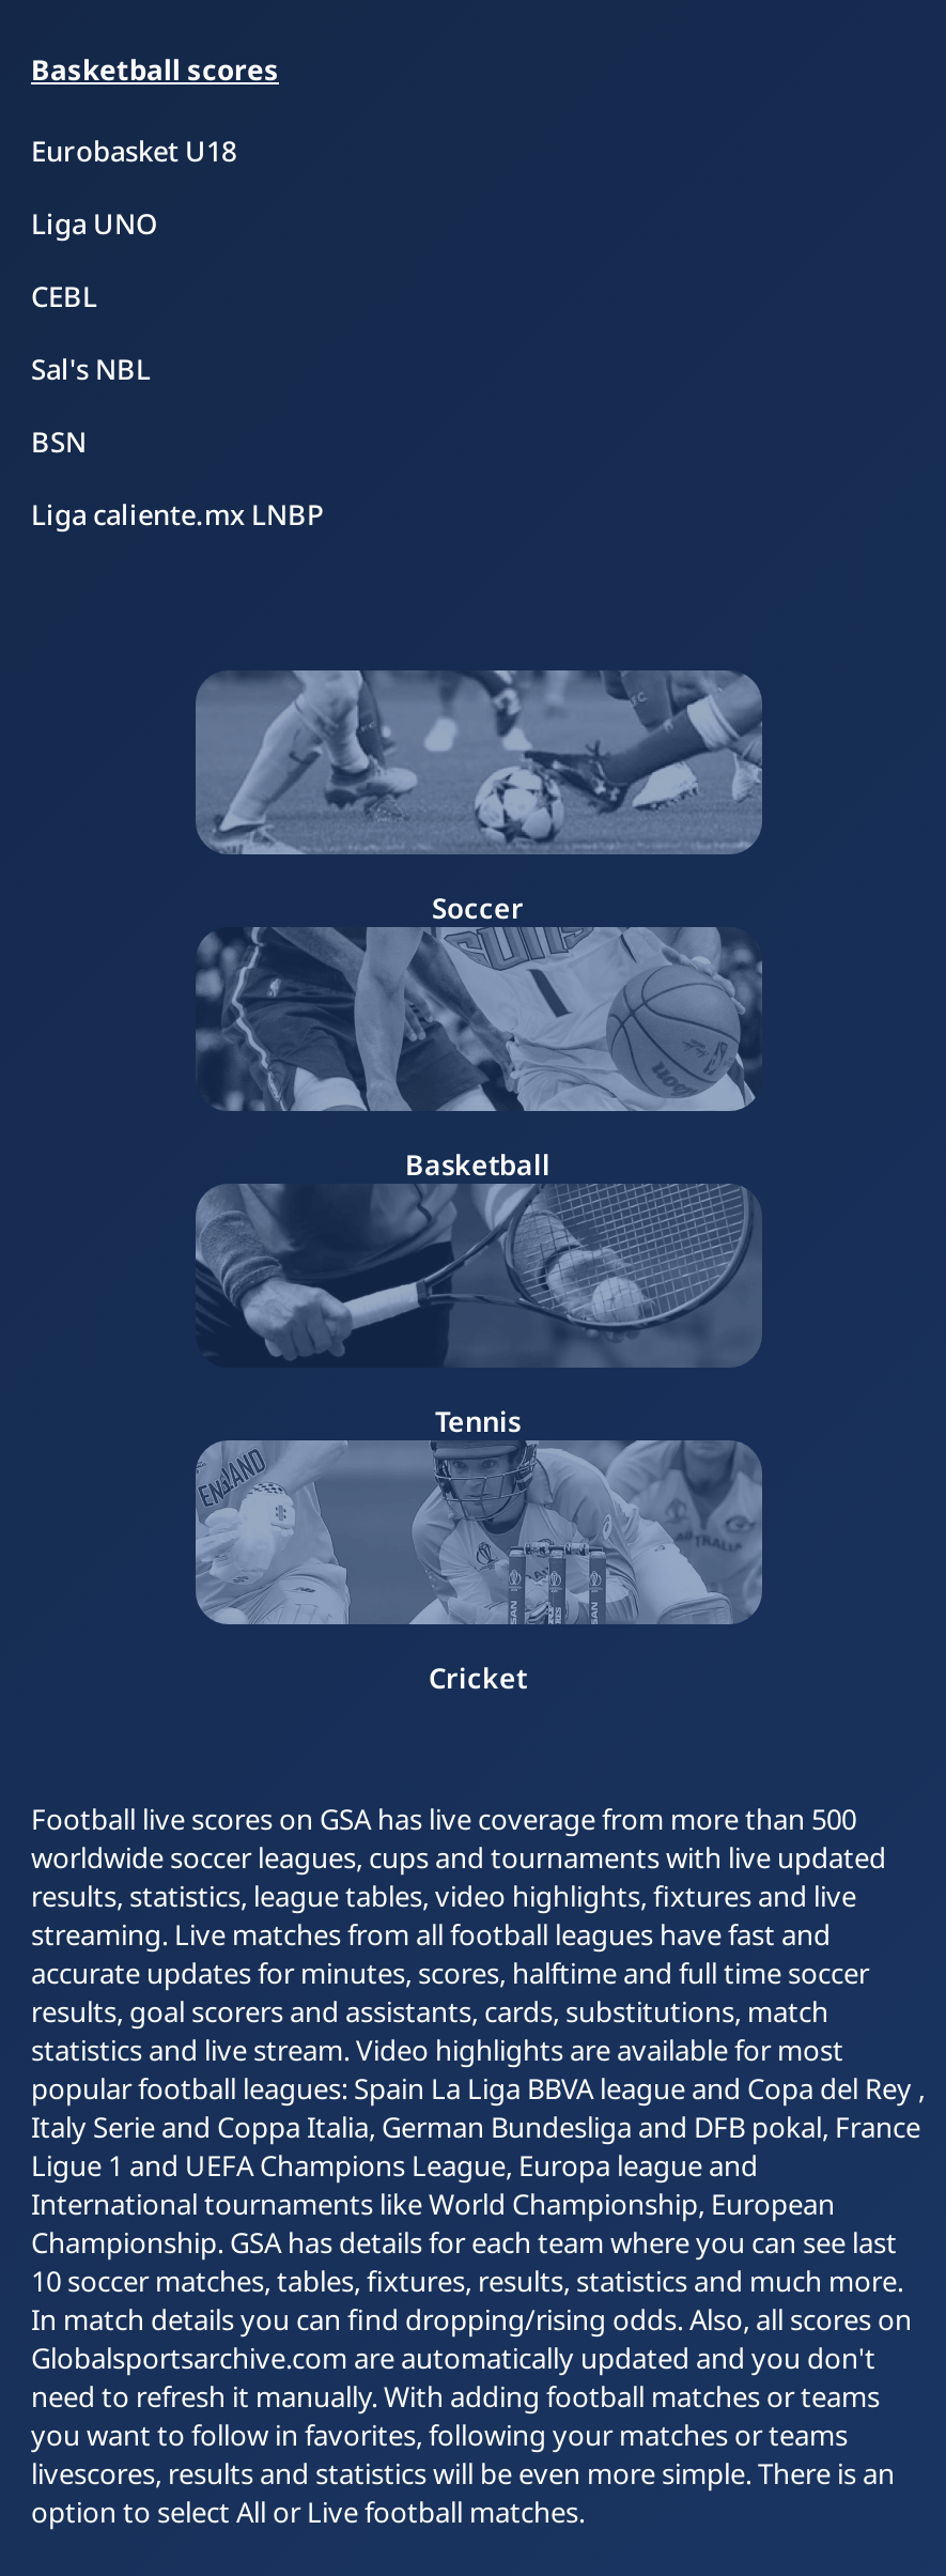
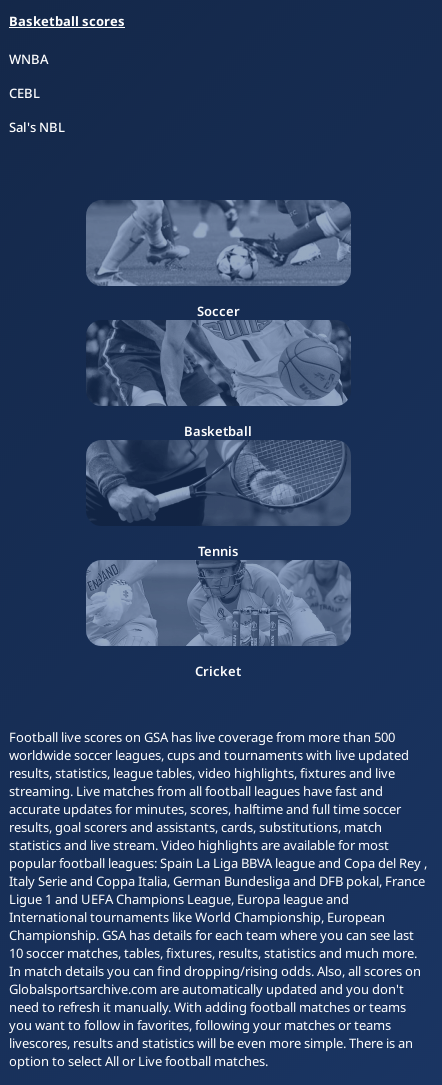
- Eurobasket U18
- Liga UNO
+ WNBA

- BSN
- Liga caliente.mx LNBP
